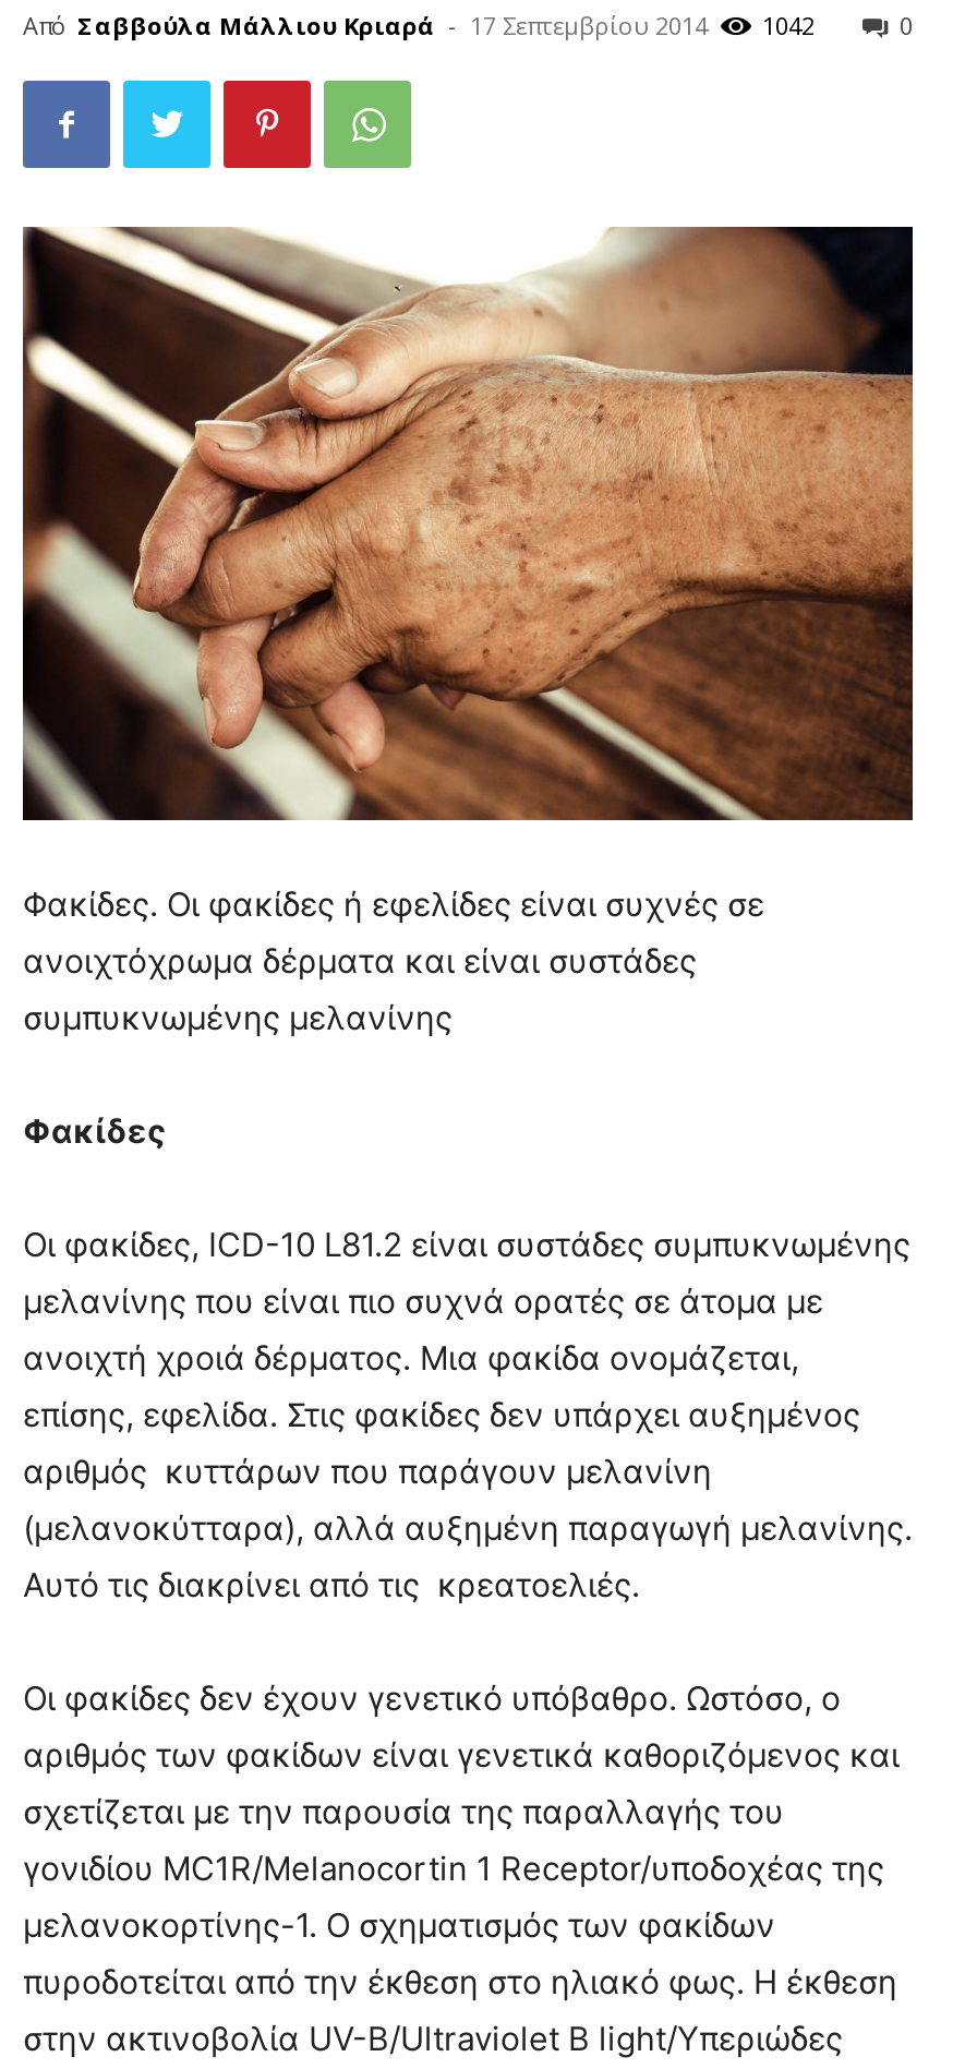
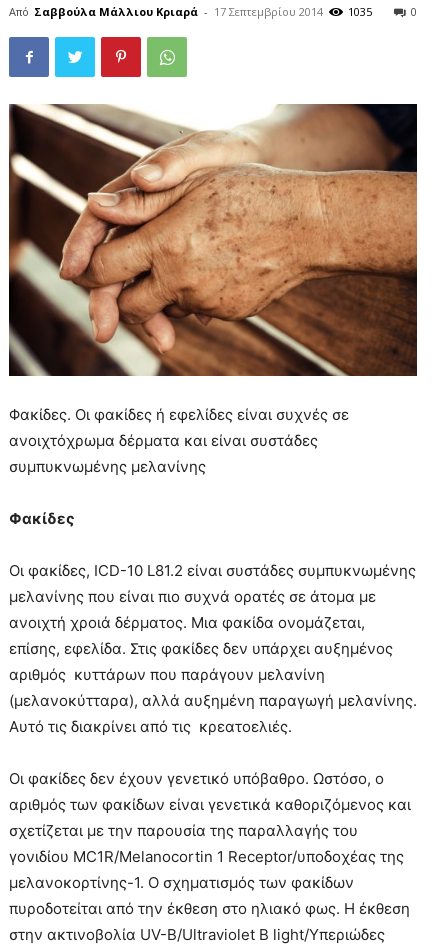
- Από Σαββούλα Μάλλιου Κριαρά - 17 Σεπτεμβρίου 2014 1042
+ Από Σαββούλα Μάλλιου Κριαρά - 17 Σεπτεμβρίου 2014 1035
